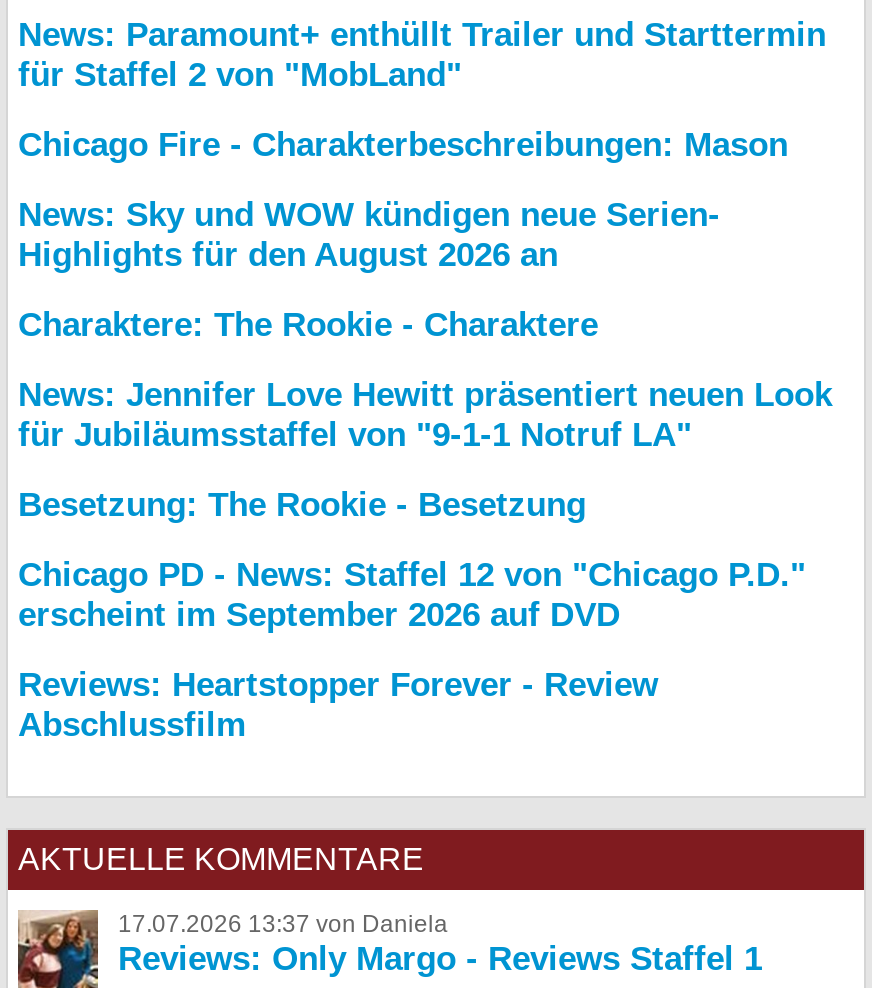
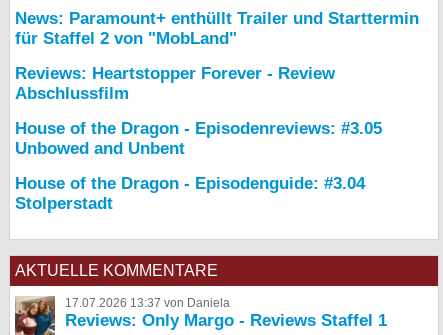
- Chicago Fire - Charakterbeschreibungen: Mason
- News: Sky und WOW kündigen neue Serien-
- Highlights für den August 2026 an
- Charaktere: The Rookie - Charaktere
- News: Jennifer Love Hewitt präsentiert neuen Look
- für Jubiläumsstaffel von "9-1-1 Notruf LA"
- Besetzung: The Rookie - Besetzung
- Chicago PD - News: Staffel 12 von "Chicago P.D."
- erscheint im September 2026 auf DVD

moved up: Reviews: Heartstopper Forever - Review | Abschlussfilm

+ House of the Dragon - Episodenreviews: #3.05
+ Unbowed and Unbent
+ House of the Dragon - Episodenguide: #3.04
+ Stolperstadt
